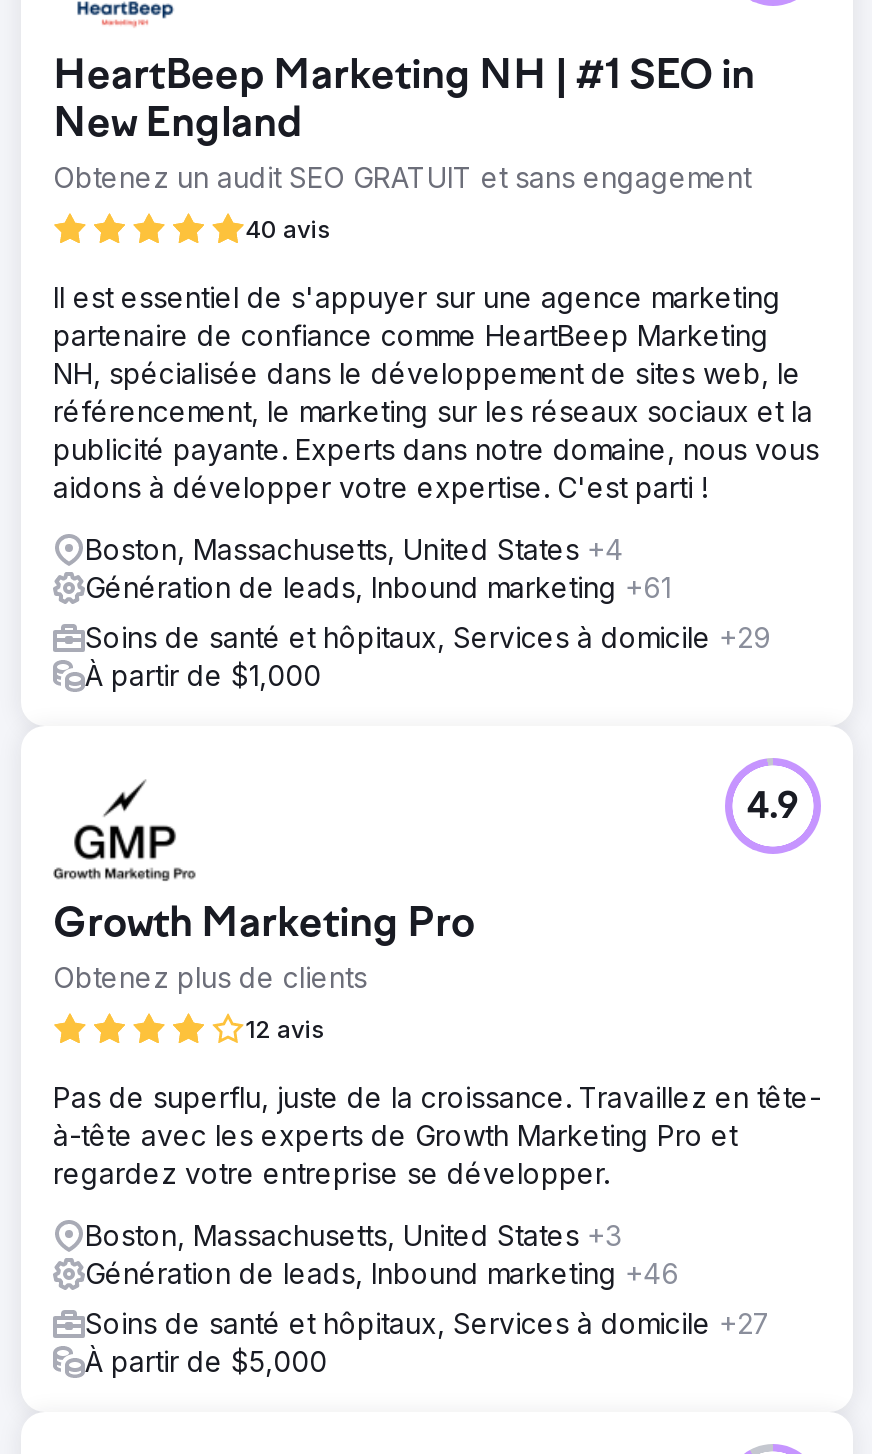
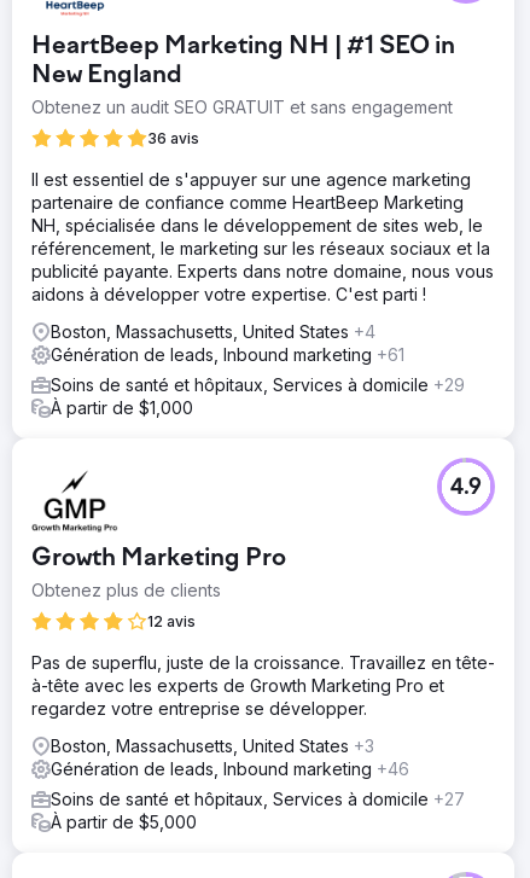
- 40 avis
+ 36 avis
